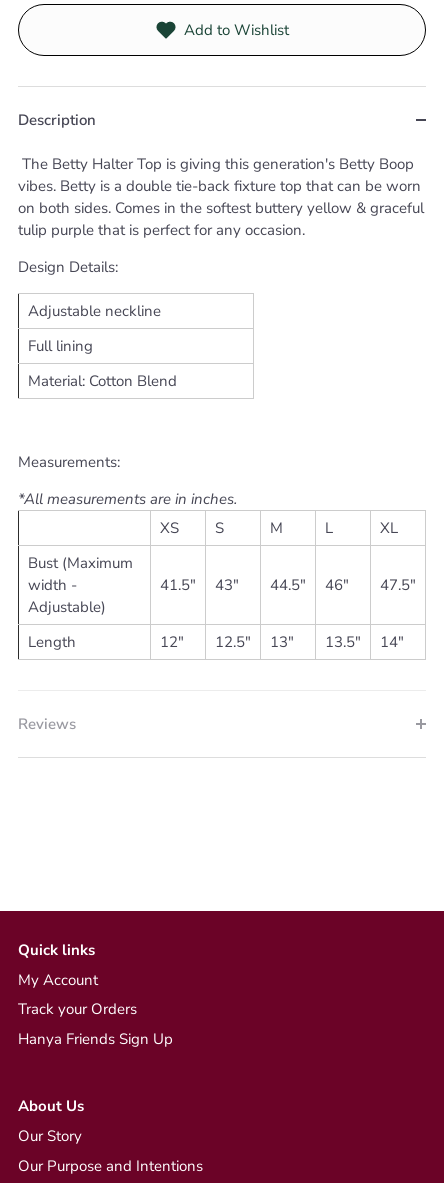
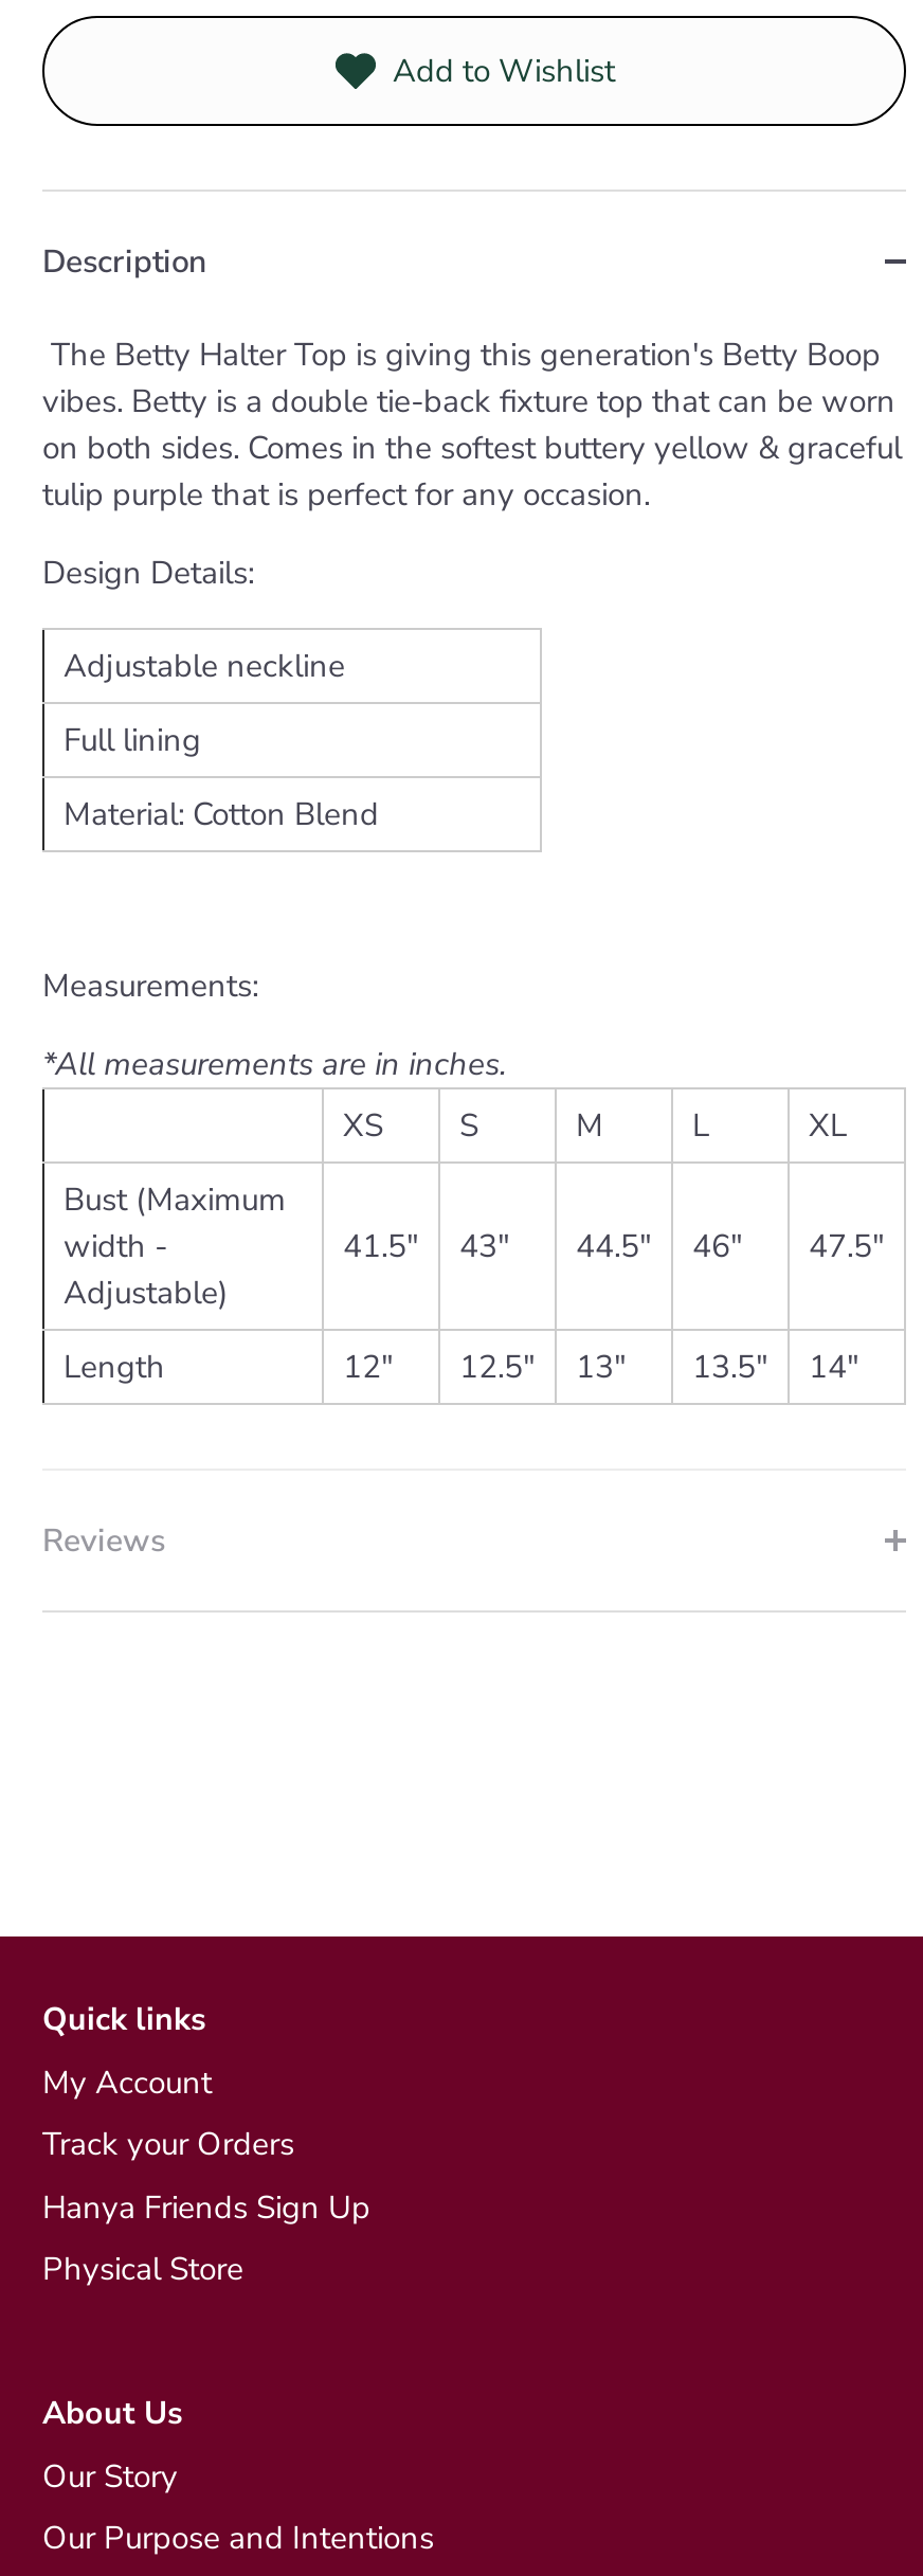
+ Physical Store
